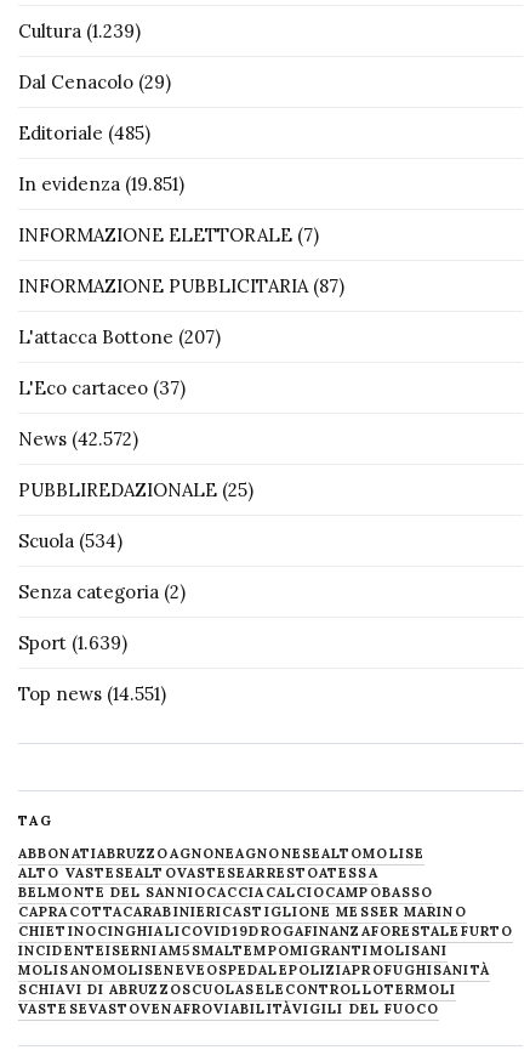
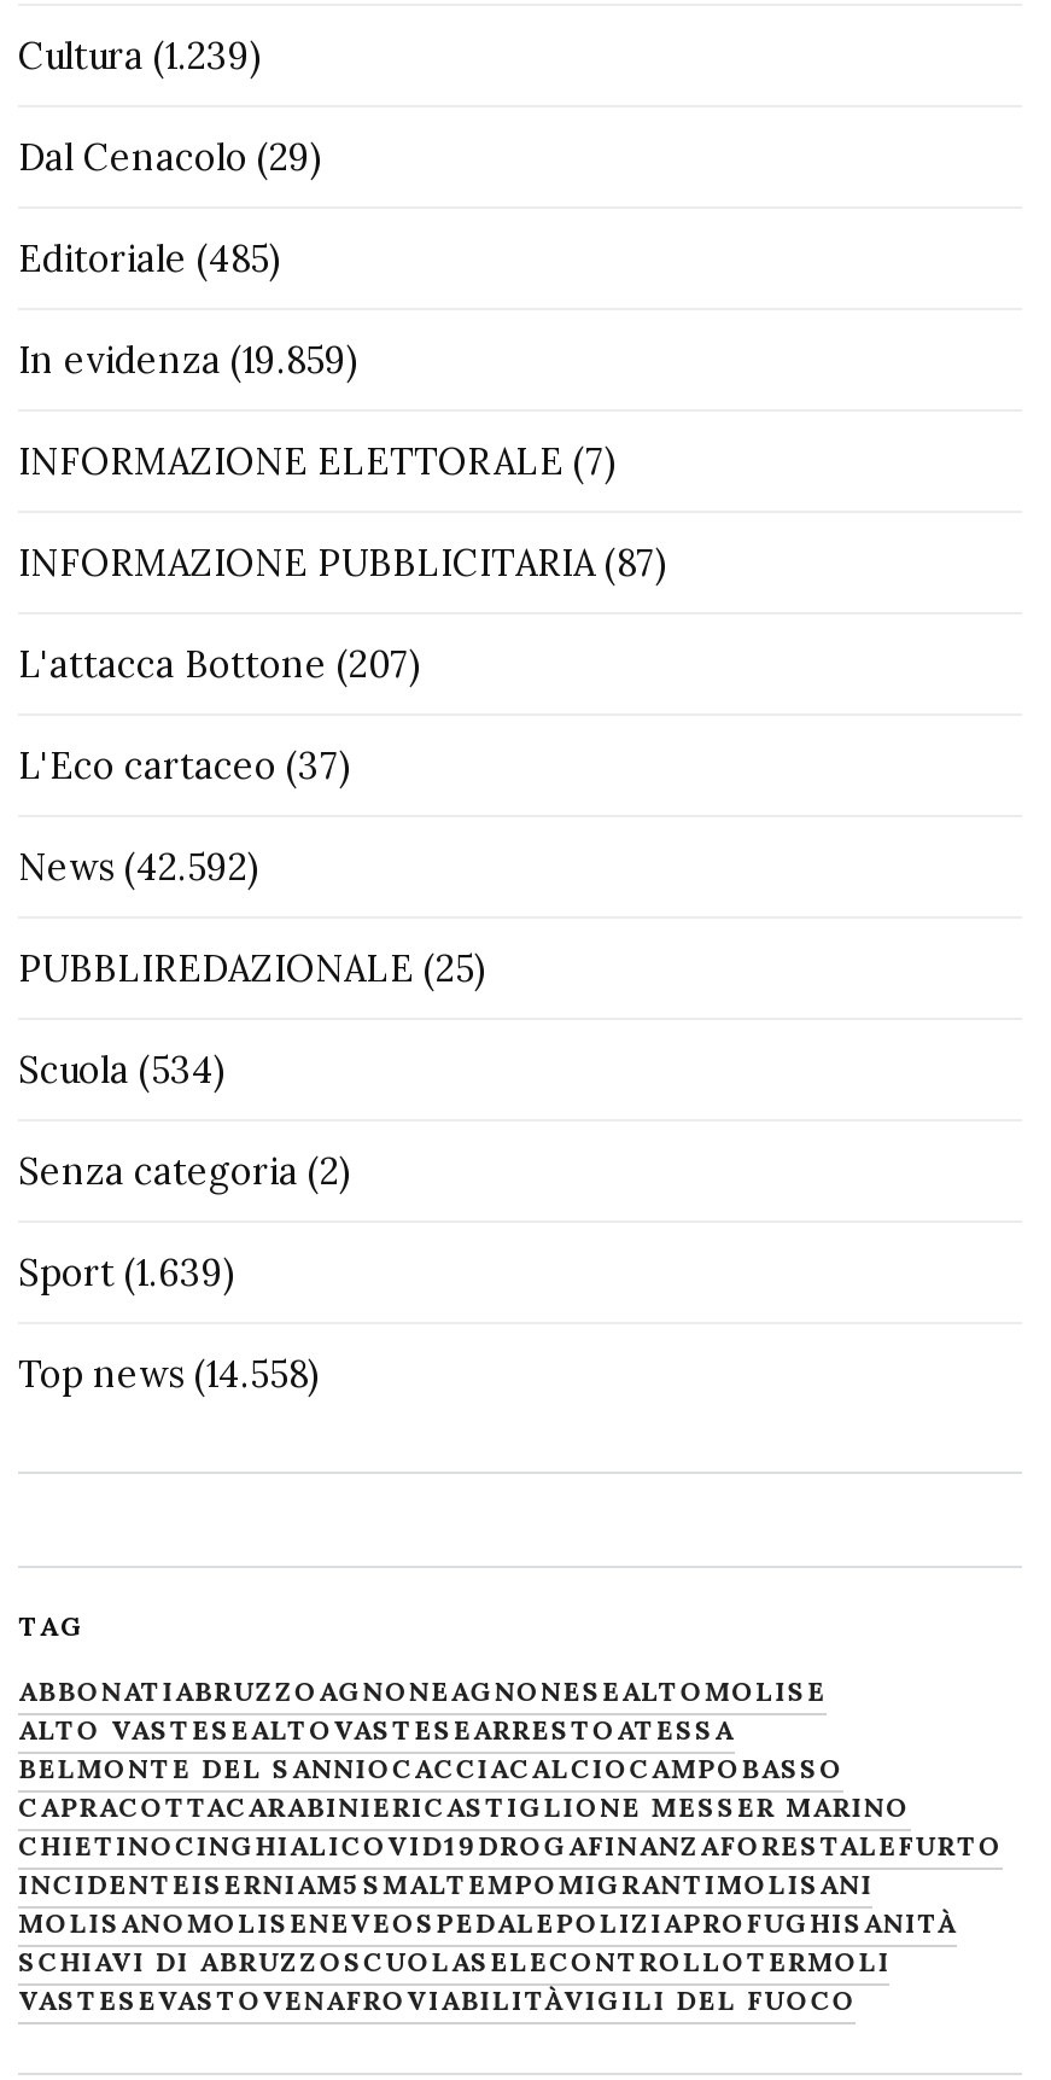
- In evidenza (19.851)
+ In evidenza (19.859)

- News (42.572)
+ News (42.592)

- Top news (14.551)
+ Top news (14.558)
